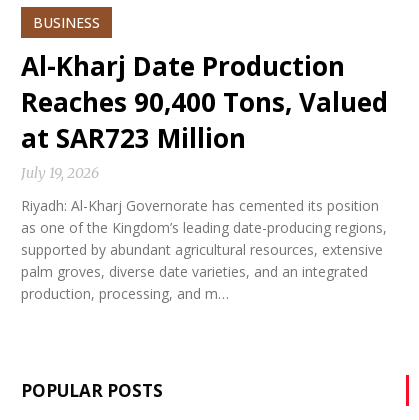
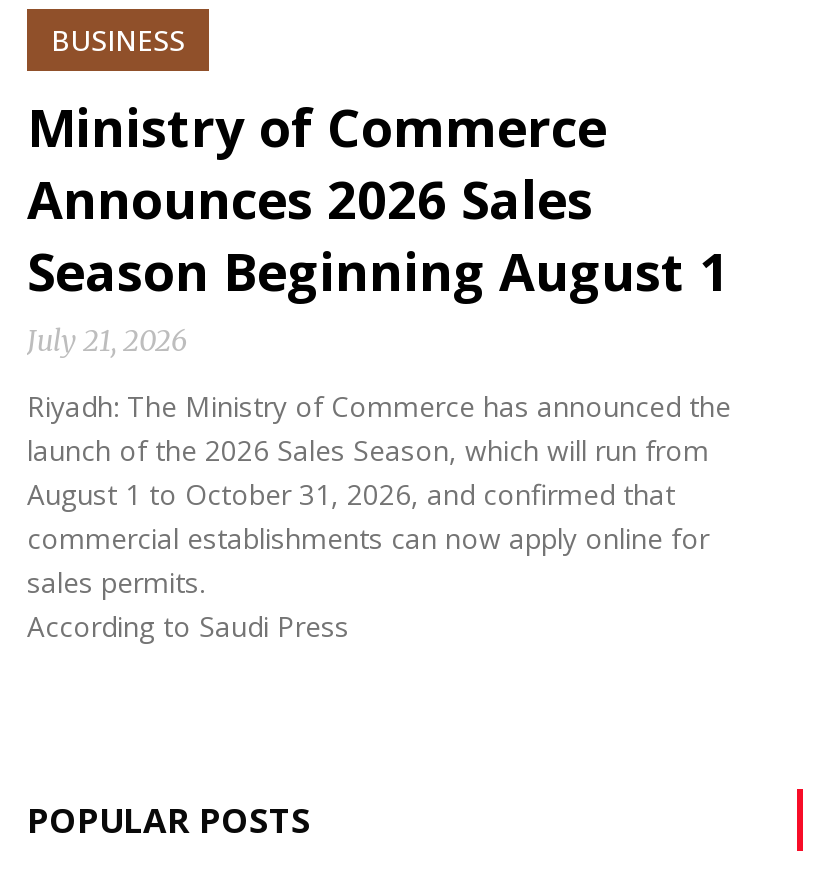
- Al-Kharj Date Production
- Reaches 90,400 Tons, Valued
- at SAR723 Million
- July 19, 2026
+ Ministry of Commerce
+ Announces 2026 Sales
+ Season Beginning August 1
+ July 21, 2026

- Riyadh: Al-Kharj Governorate has cemented its position
- as one of the Kingdom’s leading date-producing regions,
- supported by abundant agricultural resources, extensive
- palm groves, diverse date varieties, and an integrated
- production, processing, and m…
+ Riyadh: The Ministry of Commerce has announced the
+ launch of the 2026 Sales Season, which will run from
+ August 1 to October 31, 2026, and confirmed that
+ commercial establishments can now apply online for
+ sales permits.
+ According to Saudi Press
